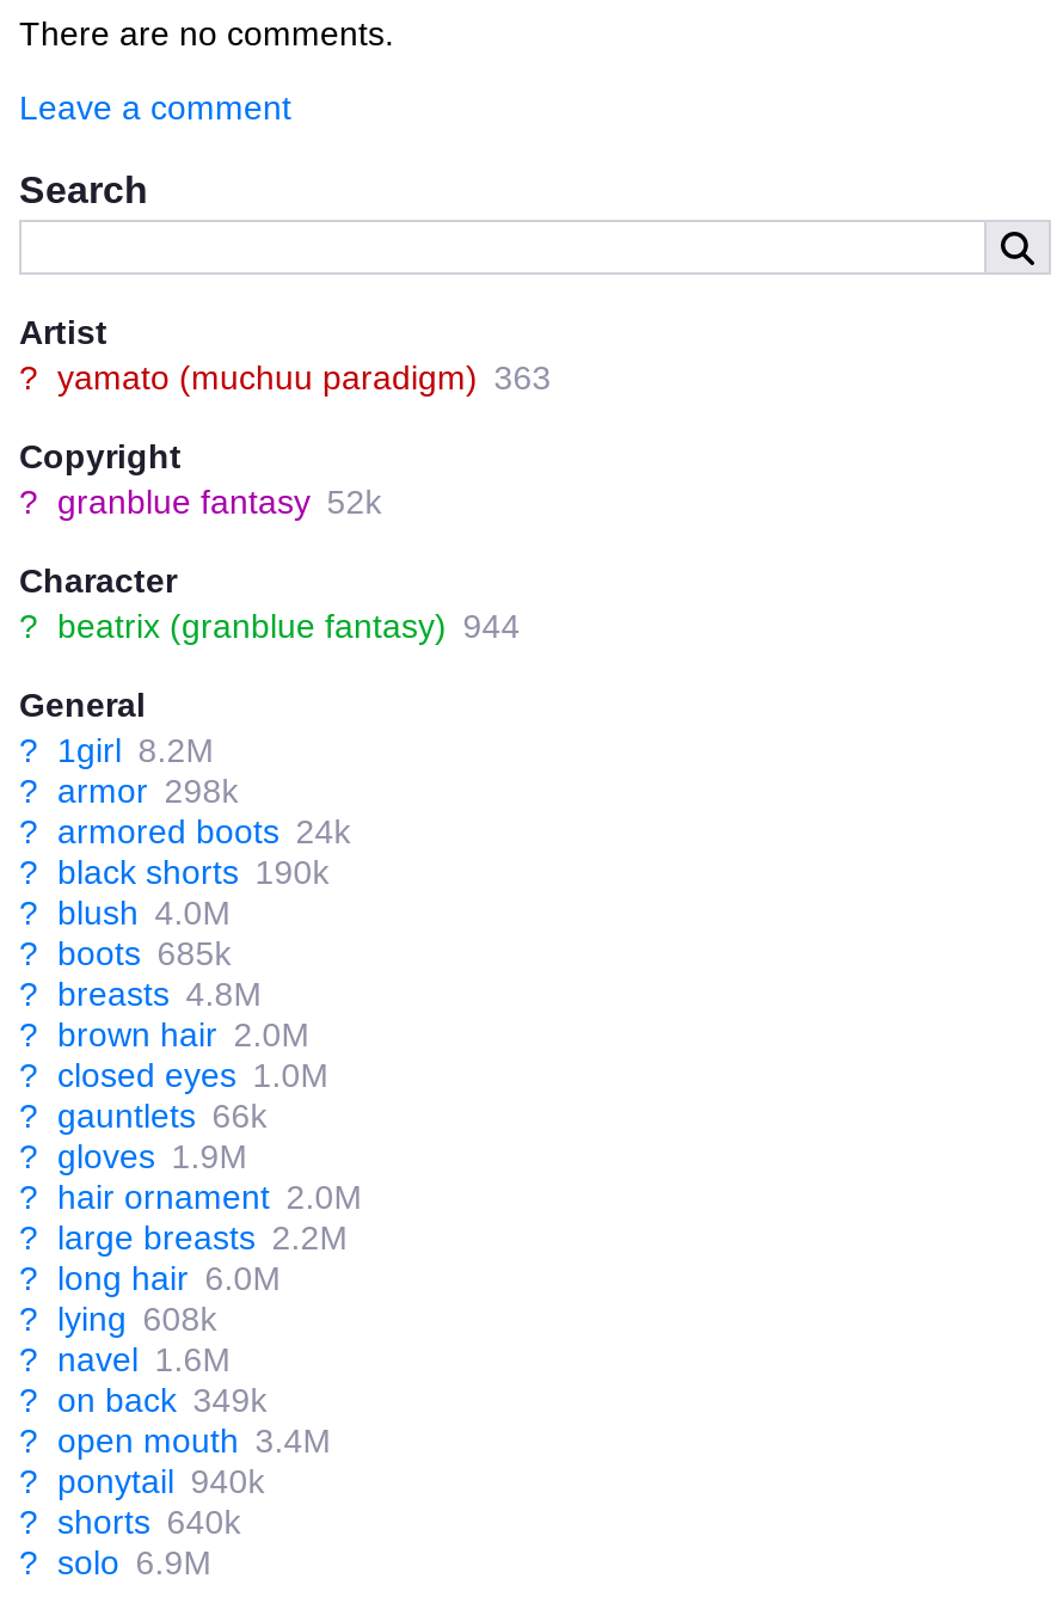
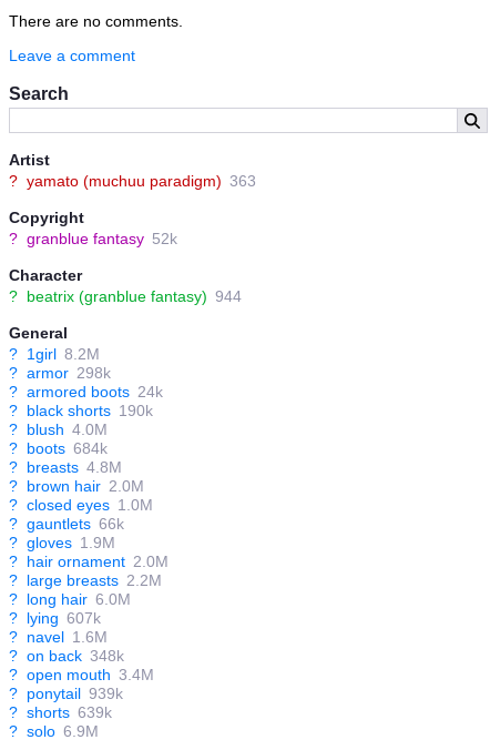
- ? boots 685k
+ ? boots 684k

- ? lying 608k
+ ? lying 607k

- ? on back 349k
+ ? on back 348k

- ? ponytail 940k
+ ? ponytail 939k

- ? shorts 640k
+ ? shorts 639k
